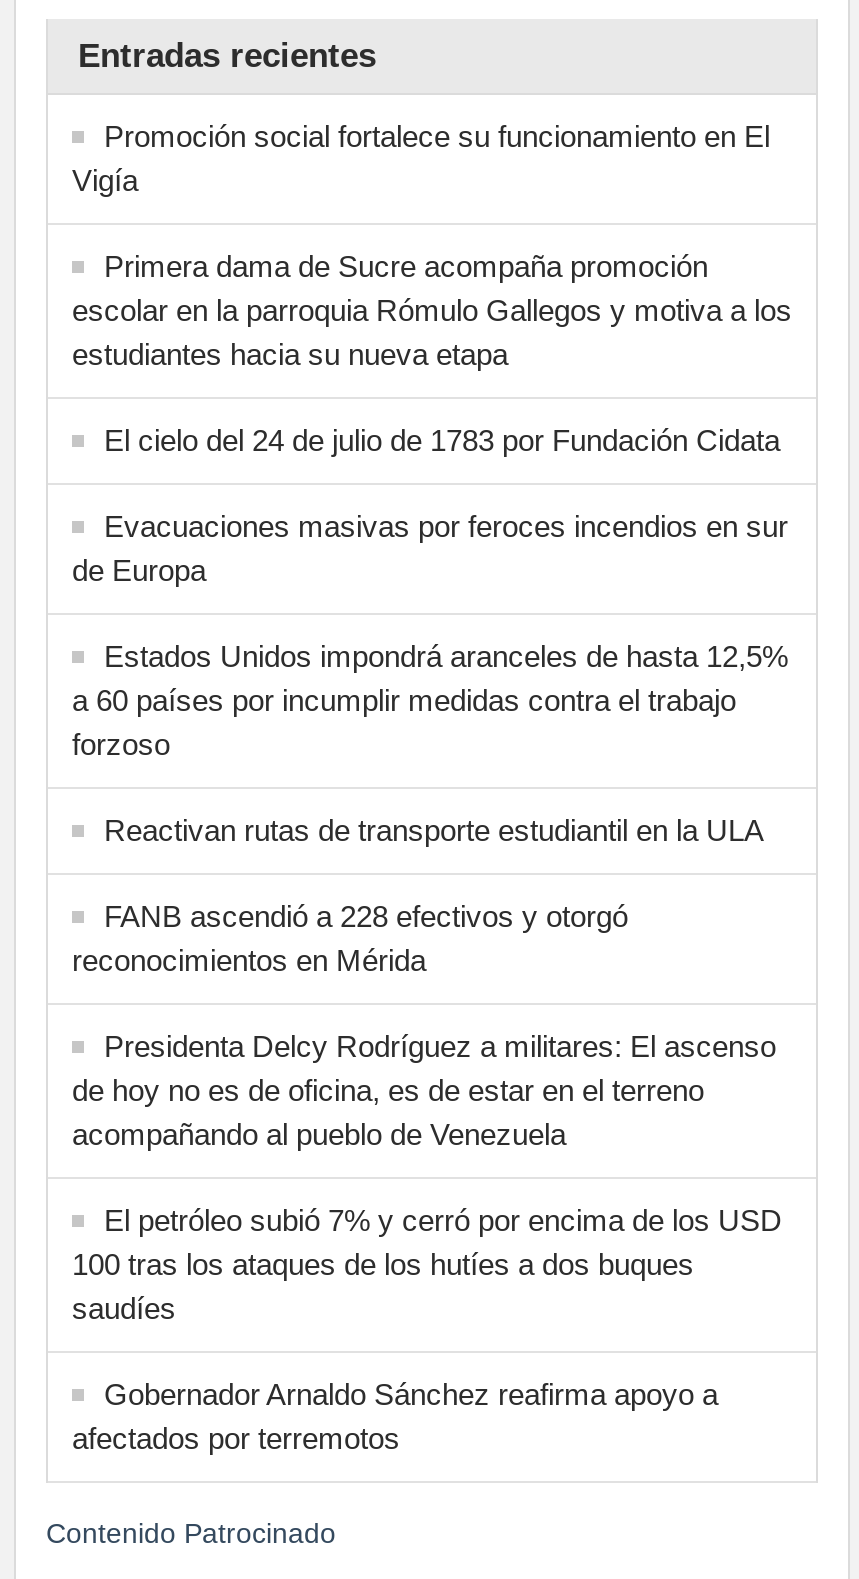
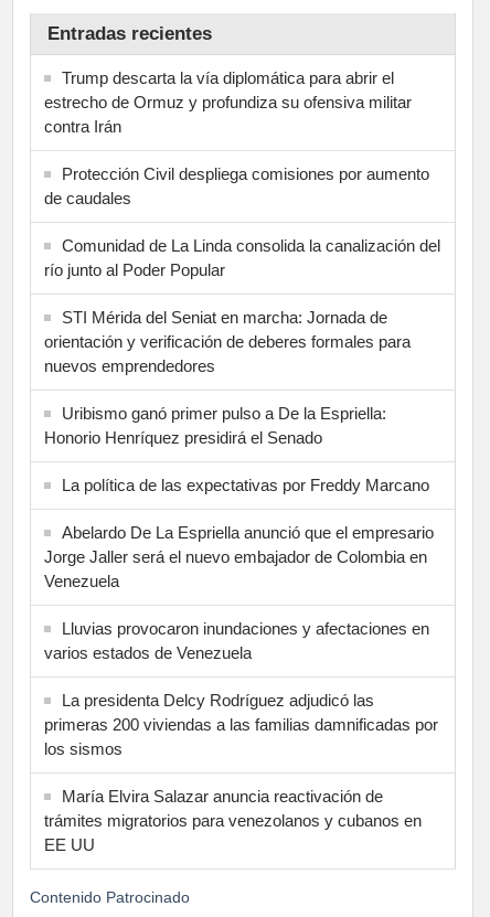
- Promoción social fortalece su funcionamiento en El
- Vigía
+ Trump descarta la vía diplomática para abrir el
+ estrecho de Ormuz y profundiza su ofensiva militar
+ contra Irán

- Primera dama de Sucre acompaña promoción
- escolar en la parroquia Rómulo Gallegos y motiva a los
- estudiantes hacia su nueva etapa
+ Protección Civil despliega comisiones por aumento
+ de caudales

- El cielo del 24 de julio de 1783 por Fundación Cidata
+ Comunidad de La Linda consolida la canalización del
+ río junto al Poder Popular

- Evacuaciones masivas por feroces incendios en sur
- de Europa
+ STI Mérida del Seniat en marcha: Jornada de
+ orientación y verificación de deberes formales para
+ nuevos emprendedores

- Estados Unidos impondrá aranceles de hasta 12,5%
- a 60 países por incumplir medidas contra el trabajo
- forzoso
+ Uribismo ganó primer pulso a De la Espriella:
+ Honorio Henríquez presidirá el Senado

- Reactivan rutas de transporte estudiantil en la ULA
+ La política de las expectativas por Freddy Marcano

- FANB ascendió a 228 efectivos y otorgó
- reconocimientos en Mérida
+ Abelardo De La Espriella anunció que el empresario
+ Jorge Jaller será el nuevo embajador de Colombia en
+ Venezuela

- Presidenta Delcy Rodríguez a militares: El ascenso
- de hoy no es de oficina, es de estar en el terreno
- acompañando al pueblo de Venezuela
+ Lluvias provocaron inundaciones y afectaciones en
+ varios estados de Venezuela

- El petróleo subió 7% y cerró por encima de los USD
- 100 tras los ataques de los hutíes a dos buques
- saudíes
+ La presidenta Delcy Rodríguez adjudicó las
+ primeras 200 viviendas a las familias damnificadas por
+ los sismos

- Gobernador Arnaldo Sánchez reafirma apoyo a
- afectados por terremotos
+ María Elvira Salazar anuncia reactivación de
+ trámites migratorios para venezolanos y cubanos en
+ EE UU
